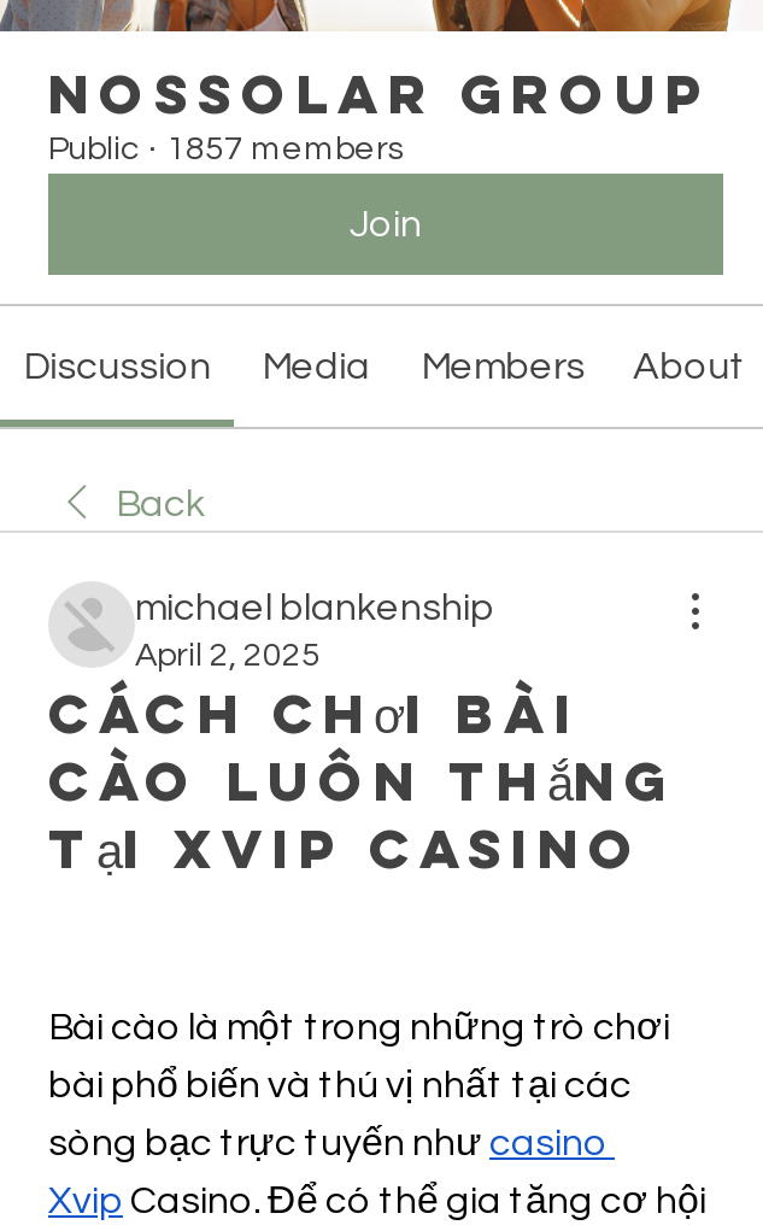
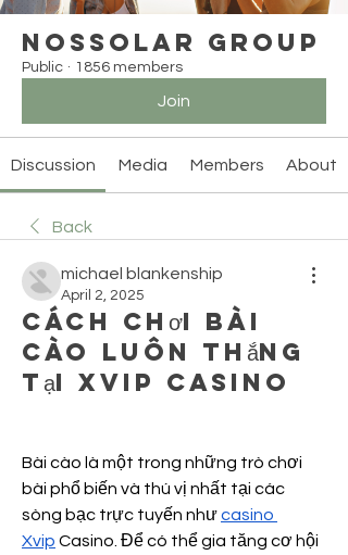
- Public · 1857 members
+ Public · 1856 members
